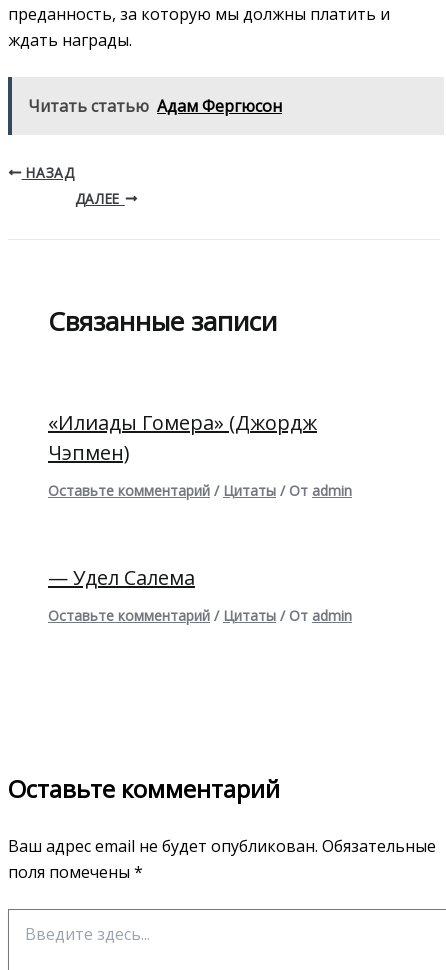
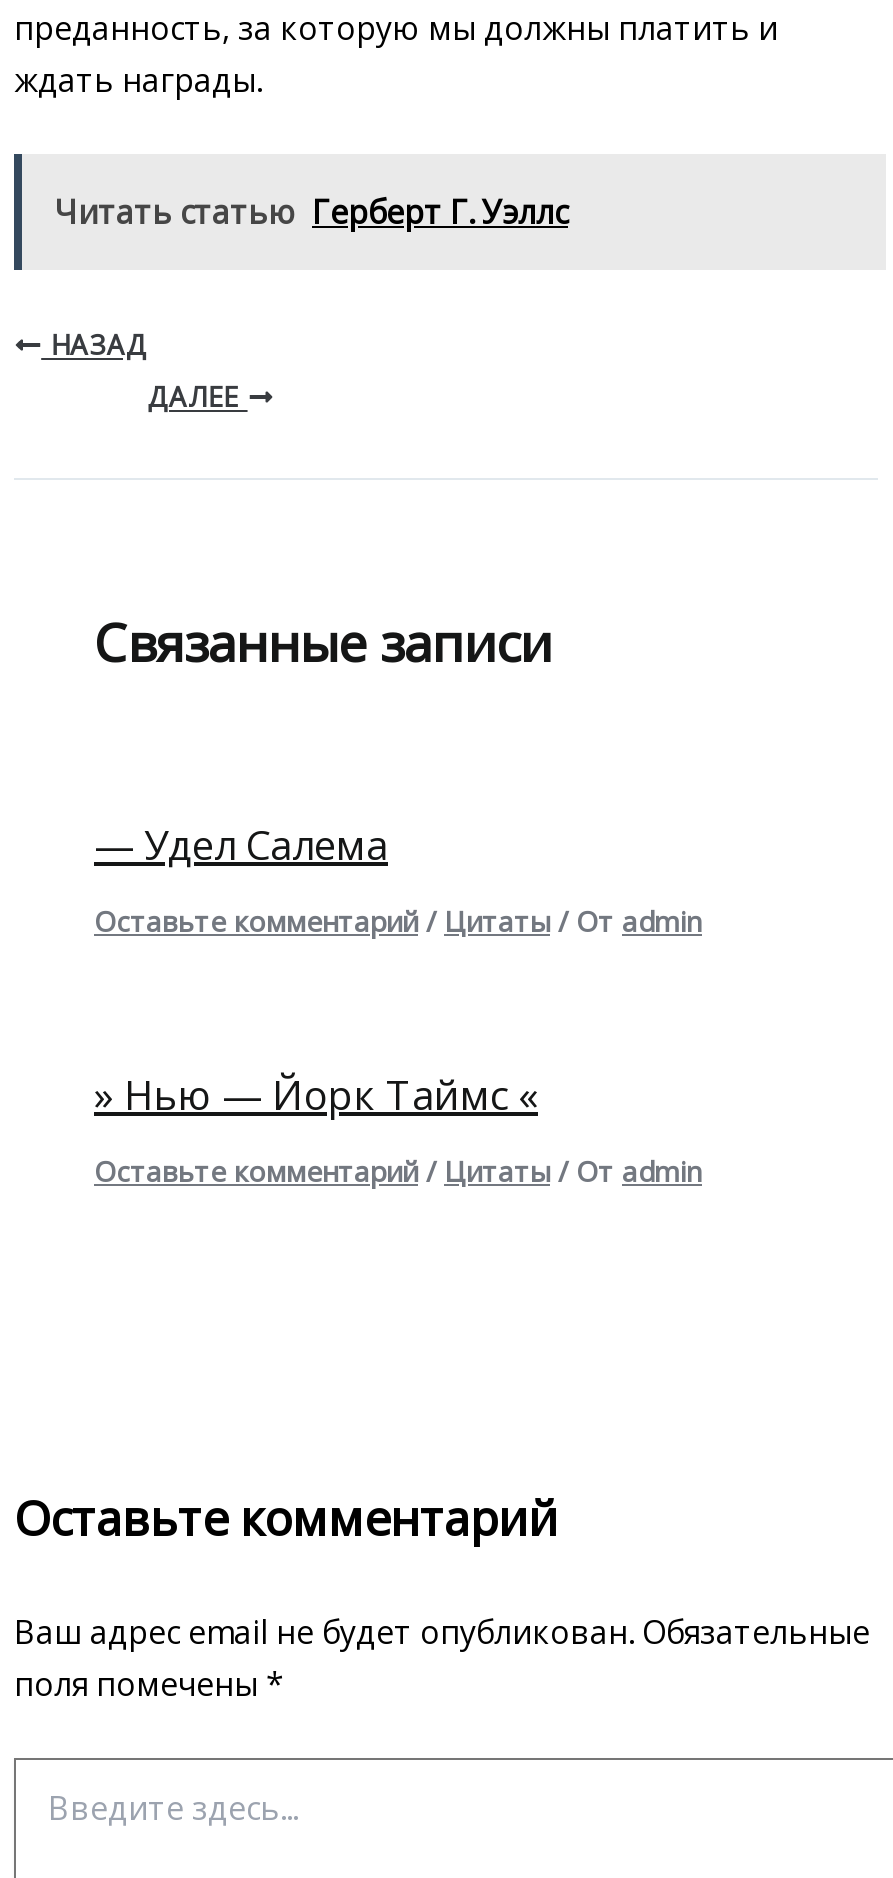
- Читать статью Адам Фергюсон
+ Читать статью Герберт Г. Уэллс

- «Илиады Гомера» (Джордж
- Чэпмен)

+ » Нью — Йорк Таймс «

moved up: — Удел Салема
